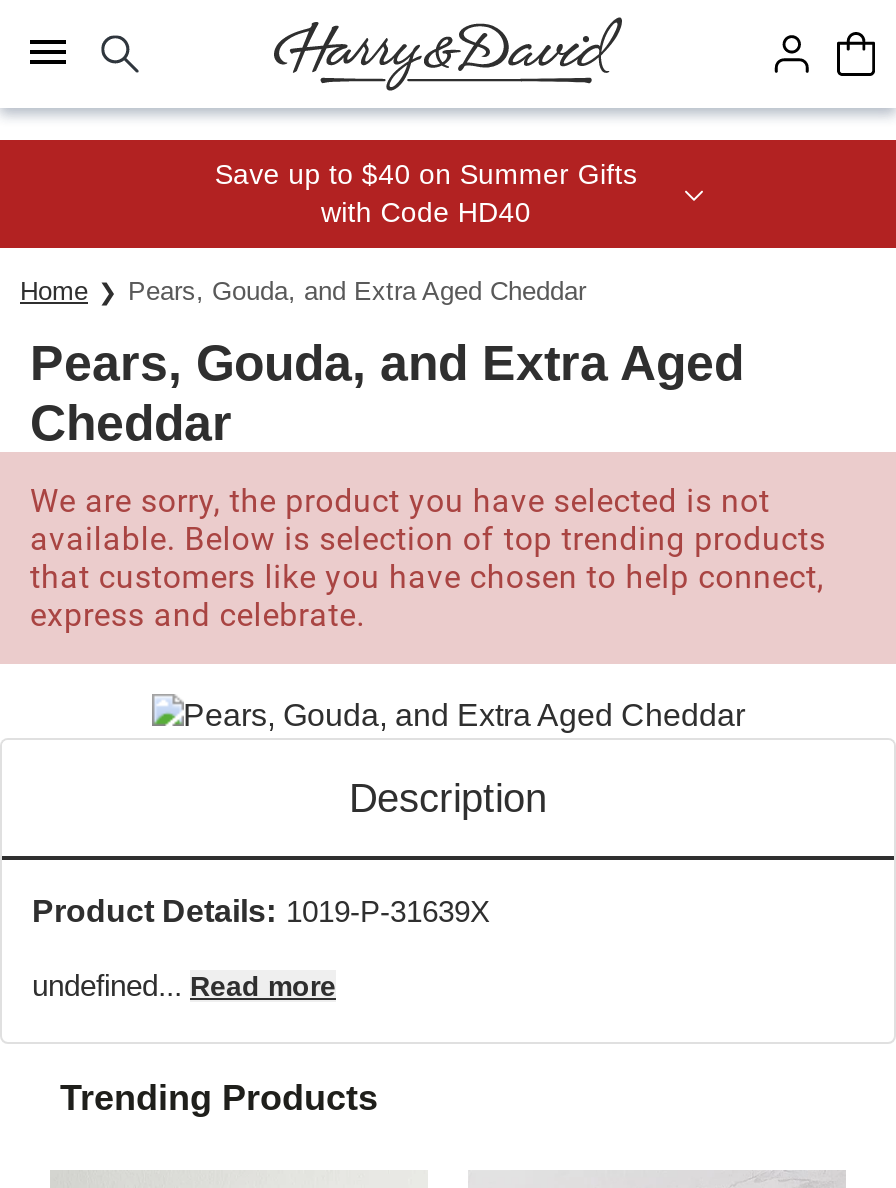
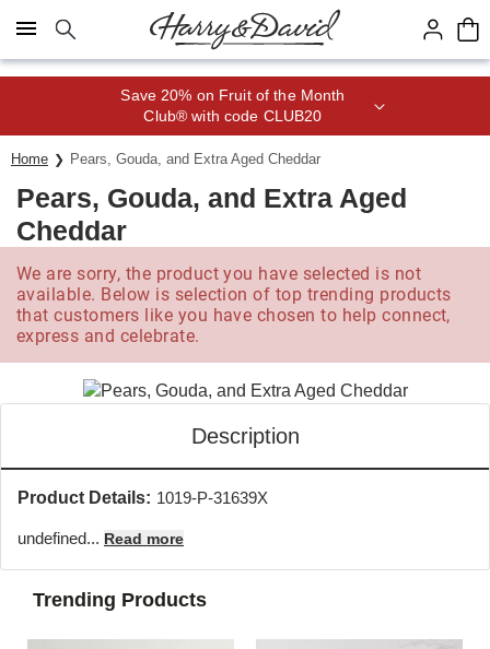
- Save up to $40 on Summer Gifts
- with Code HD40
+ Save 20% on Fruit of the Month
+ Club® with code CLUB20
